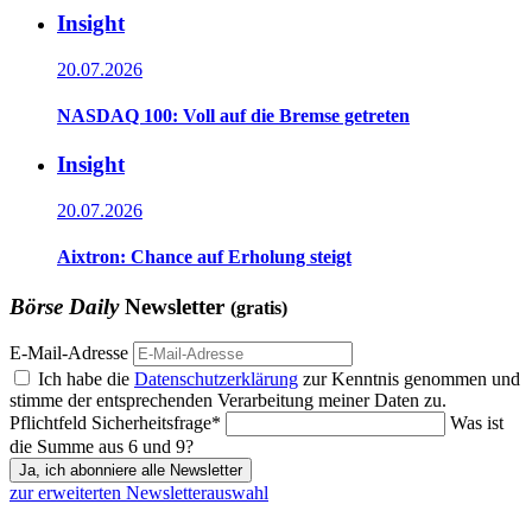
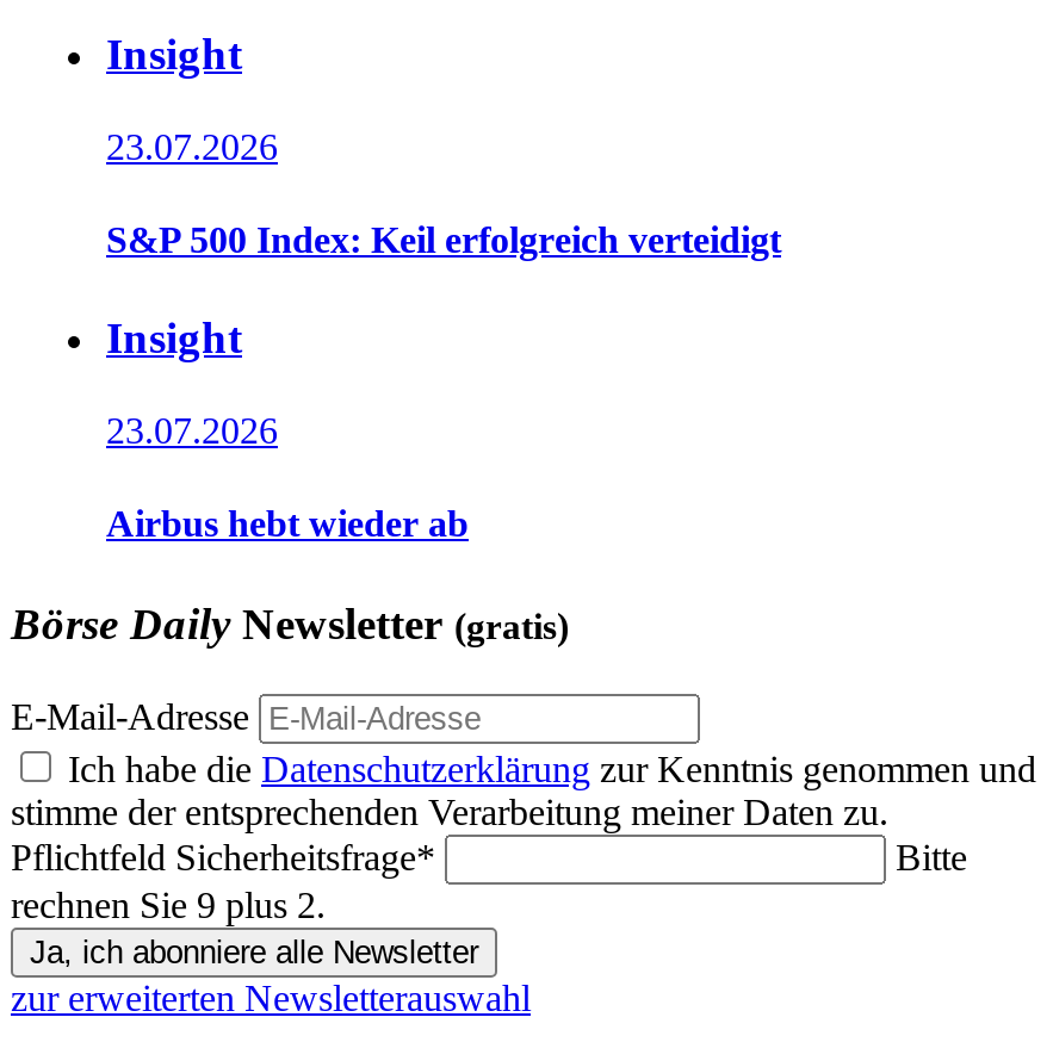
- 20.07.2026
+ 23.07.2026

- NASDAQ 100: Voll auf die Bremse getreten
+ S&P 500 Index: Keil erfolgreich verteidigt

- 20.07.2026
+ 23.07.2026

- Aixtron: Chance auf Erholung steigt
+ Airbus hebt wieder ab

- Was ist
- die Summe aus 6 und 9?
+ Bitte
+ rechnen Sie 9 plus 2.
